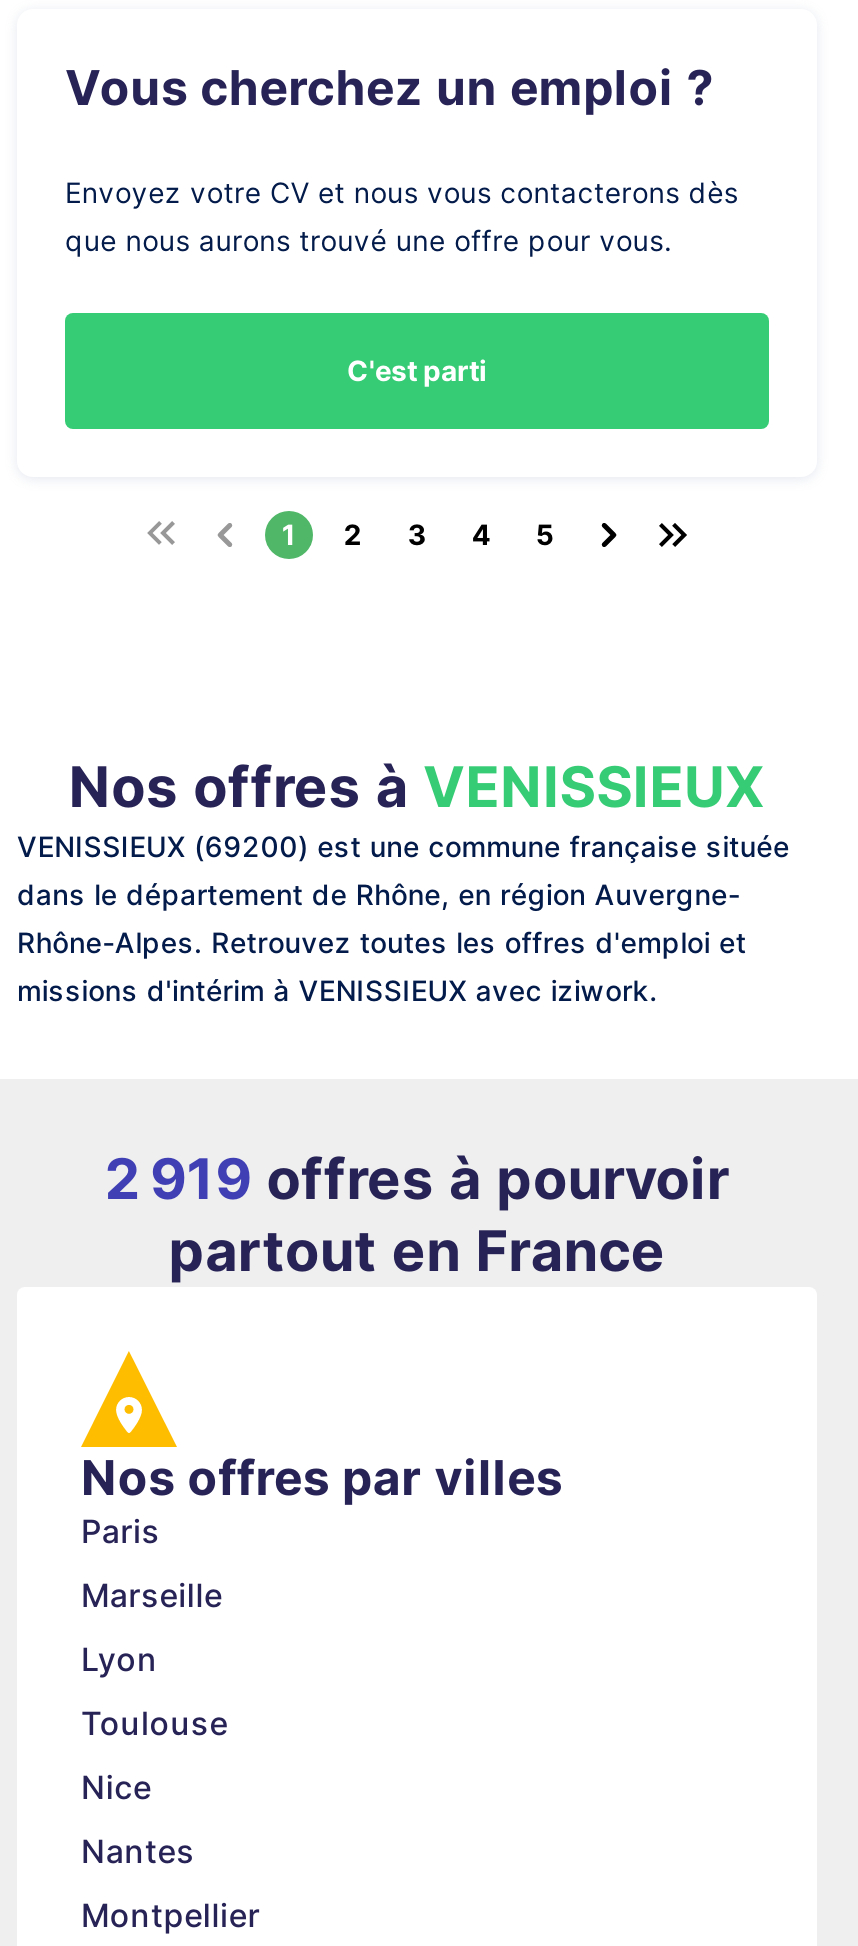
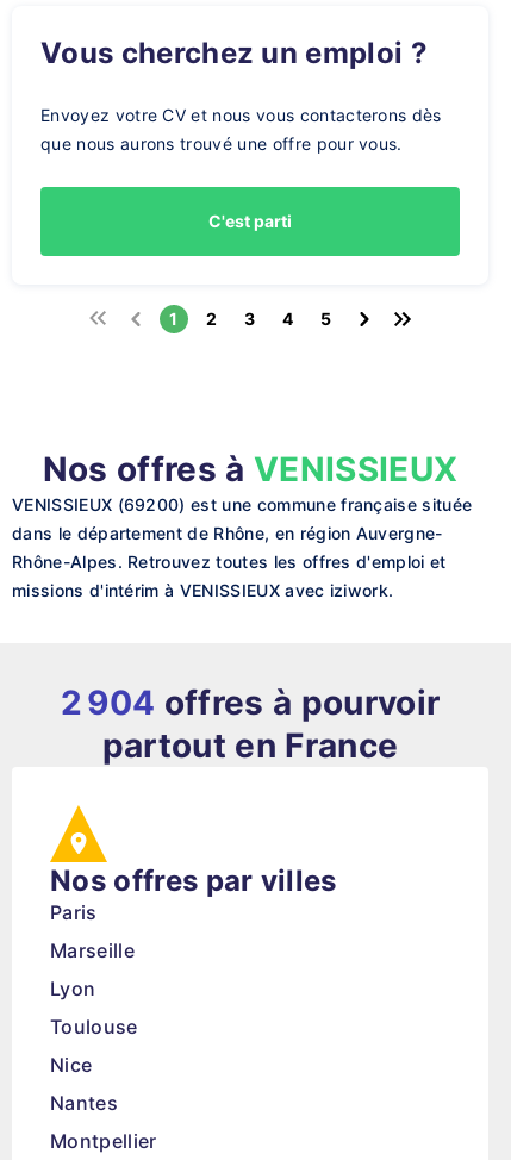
- 2 919 offres à pourvoir
+ 2 904 offres à pourvoir
